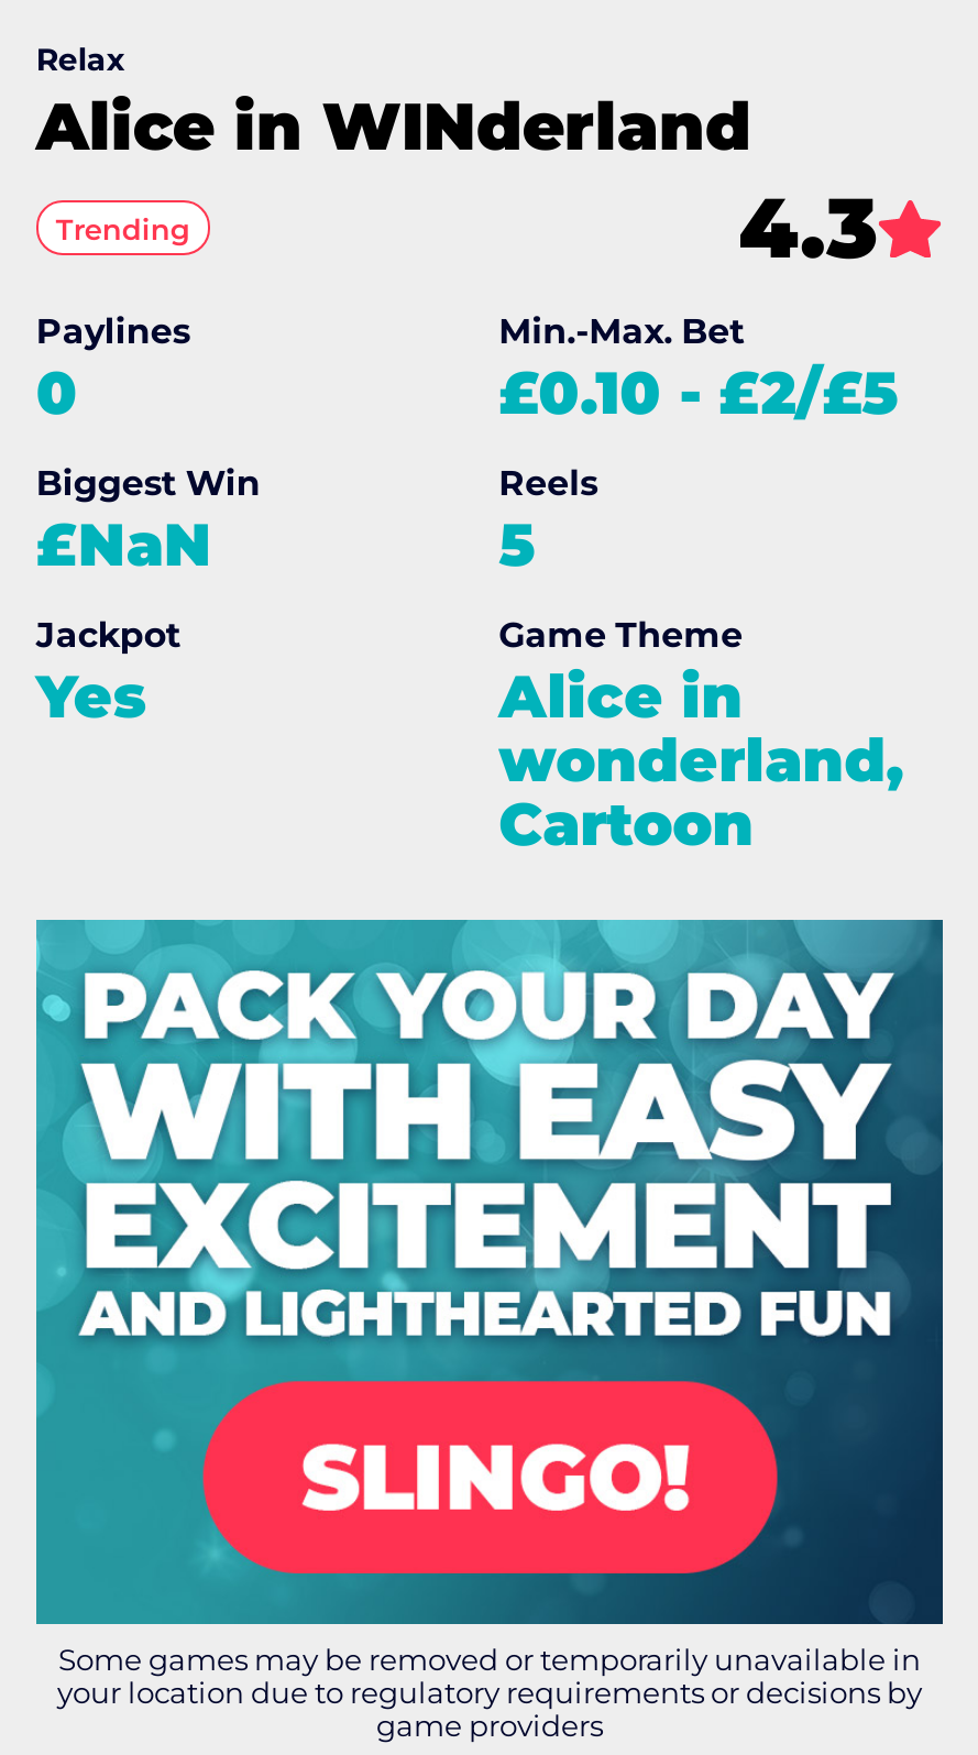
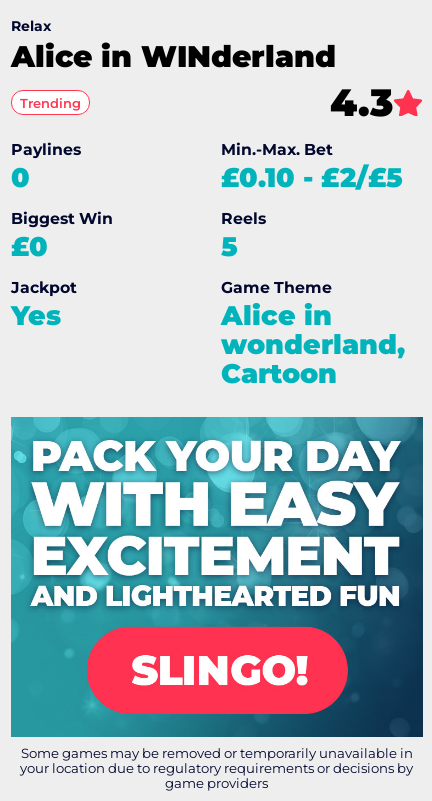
- £NaN
+ £0
